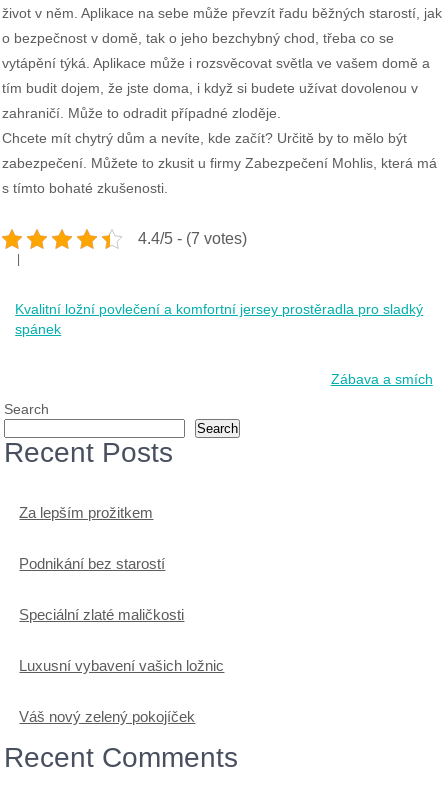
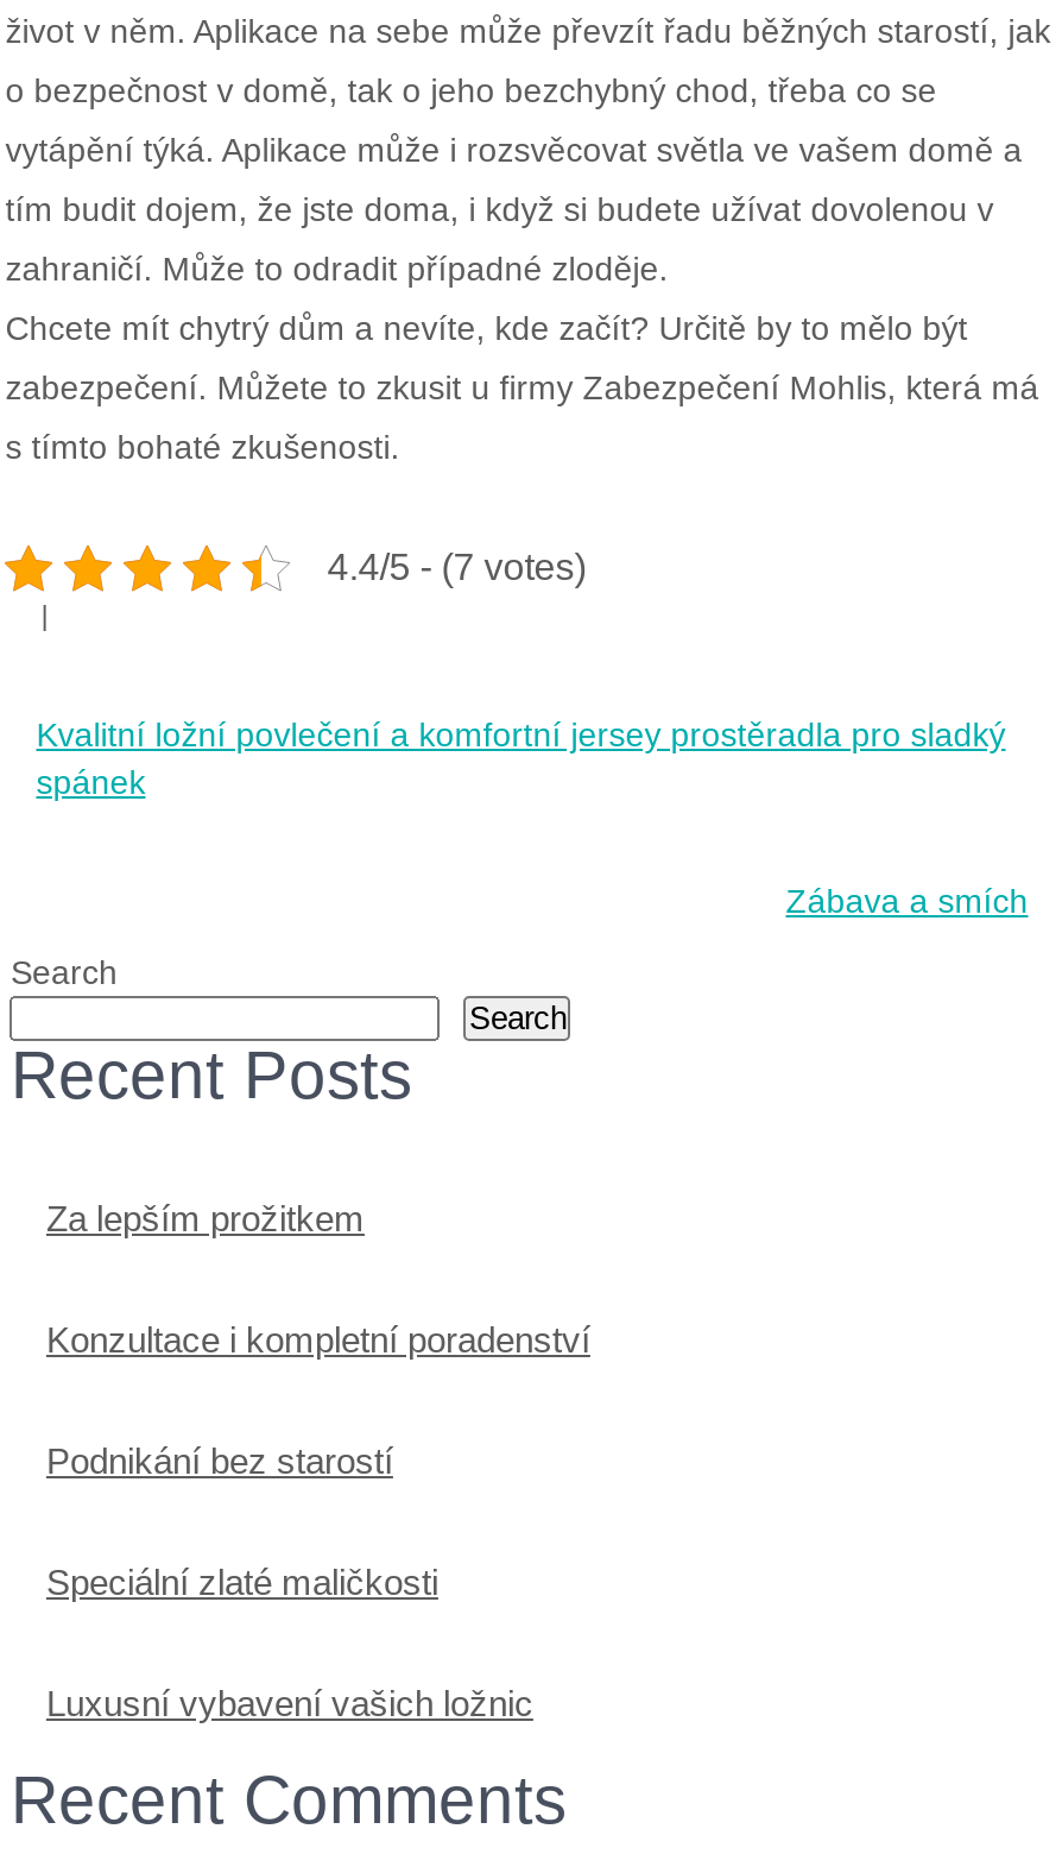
+ Konzultace i kompletní poradenství

moved down: Podnikání bez starostí | Speciální zlaté maličkosti | Luxusní vybavení vašich ložnic

- Váš nový zelený pokojíček
